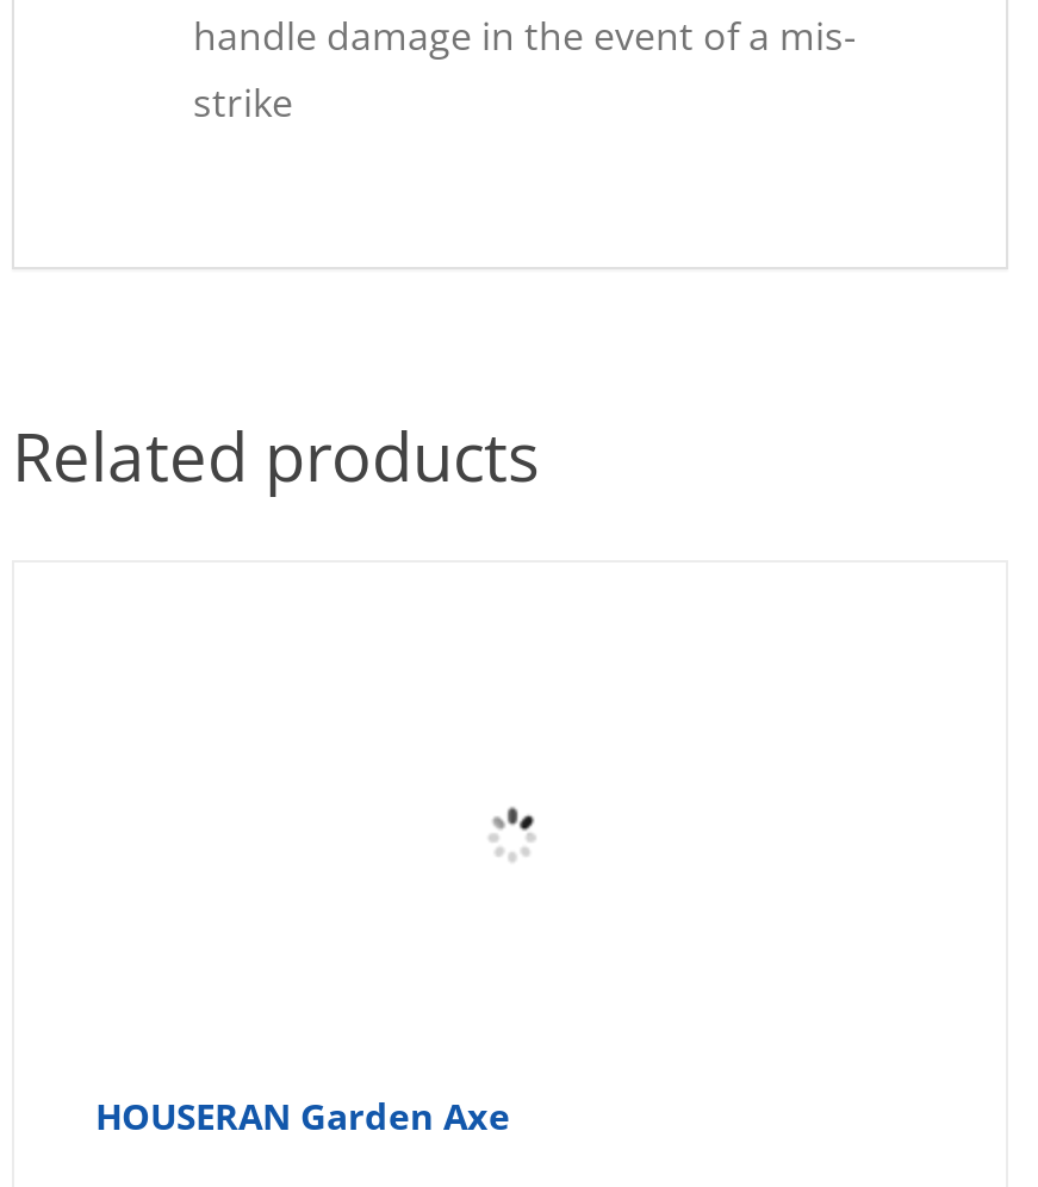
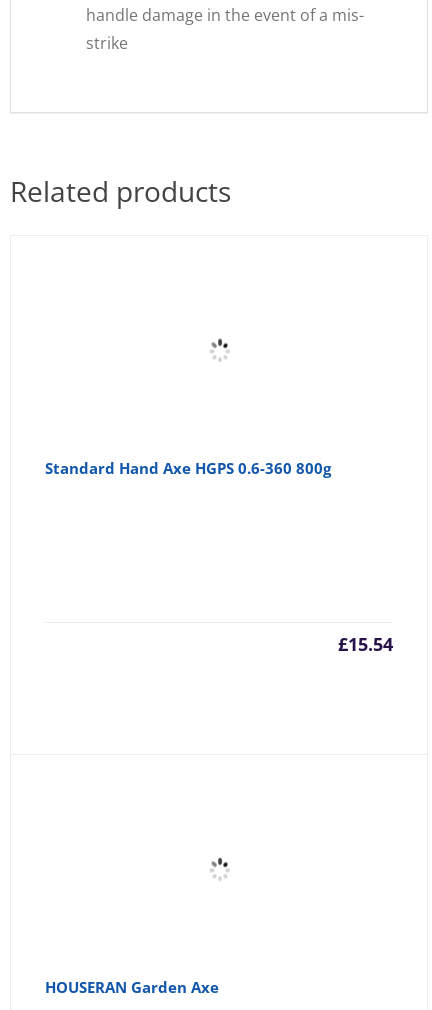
+ Standard Hand Axe HGPS 0.6-360 800g

+ £15.54
